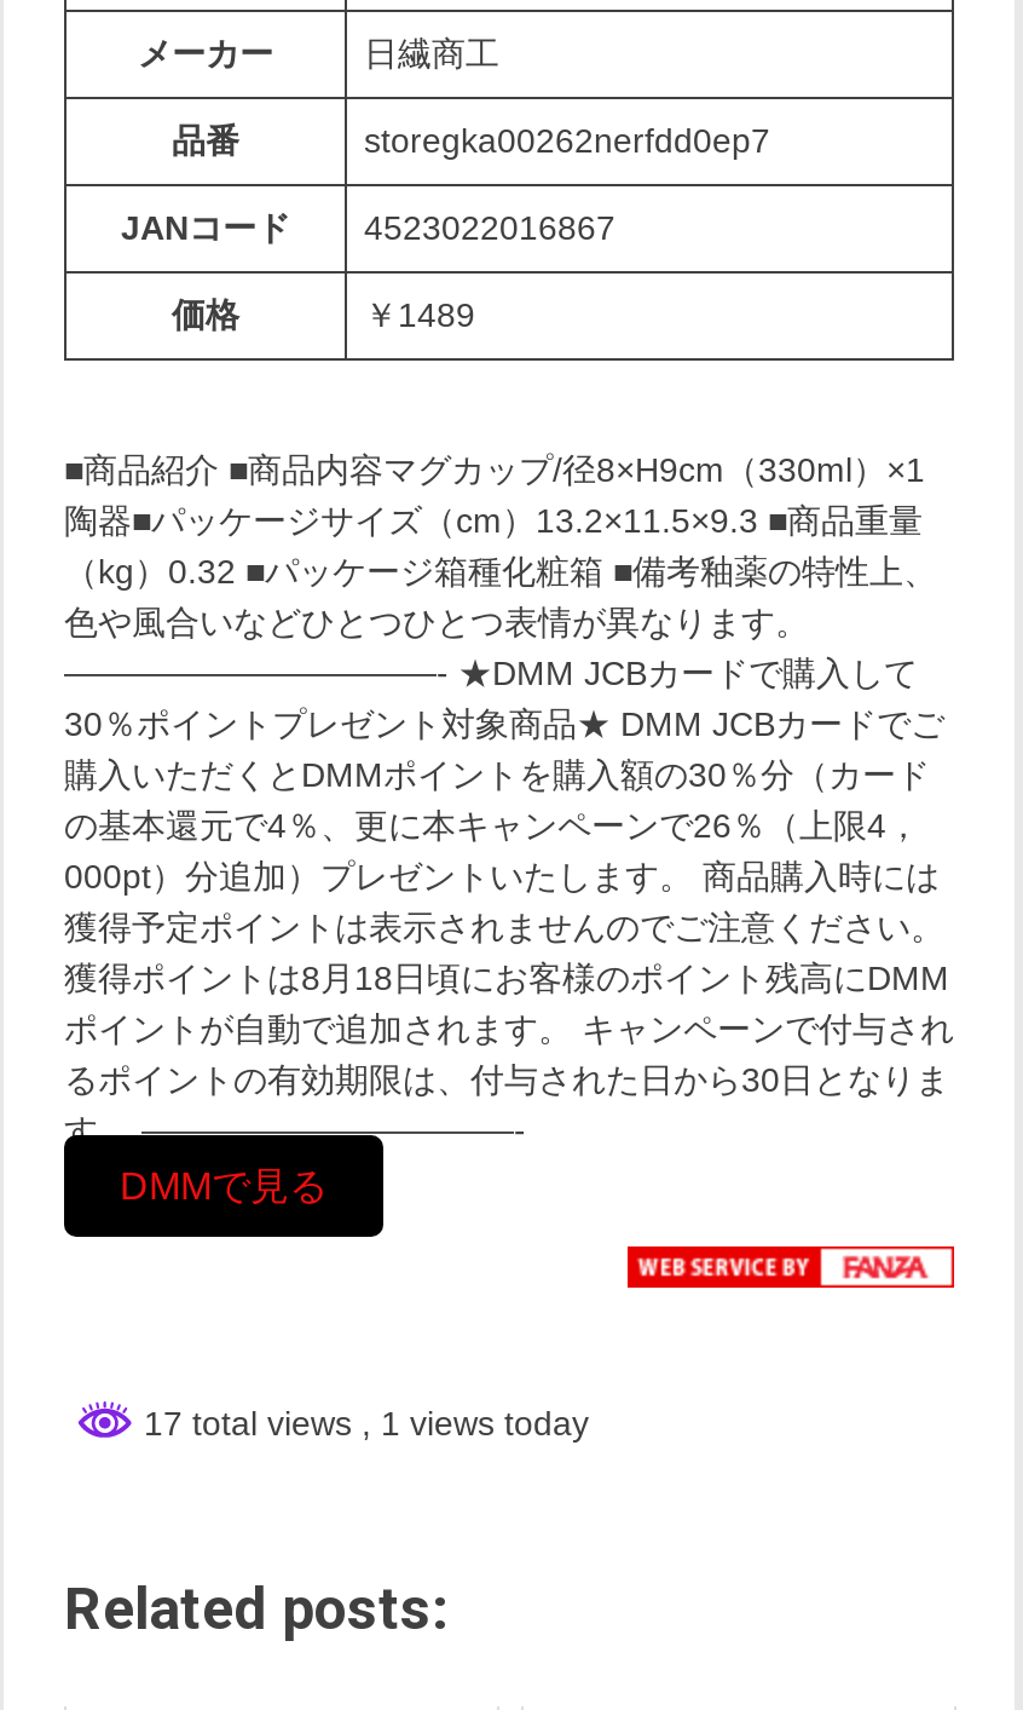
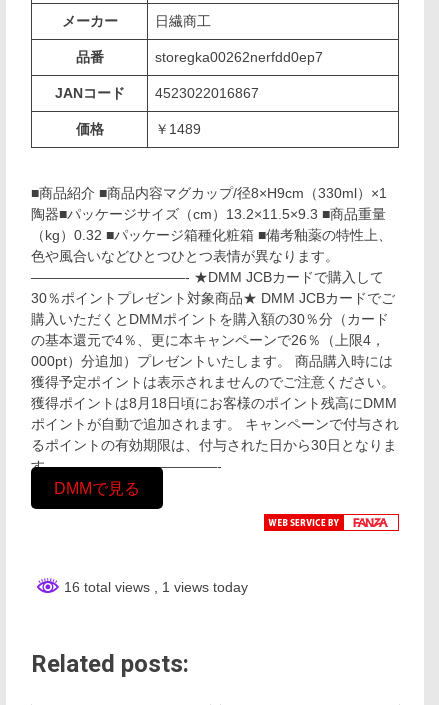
- 17 total views, 1 views today
+ 16 total views, 1 views today
